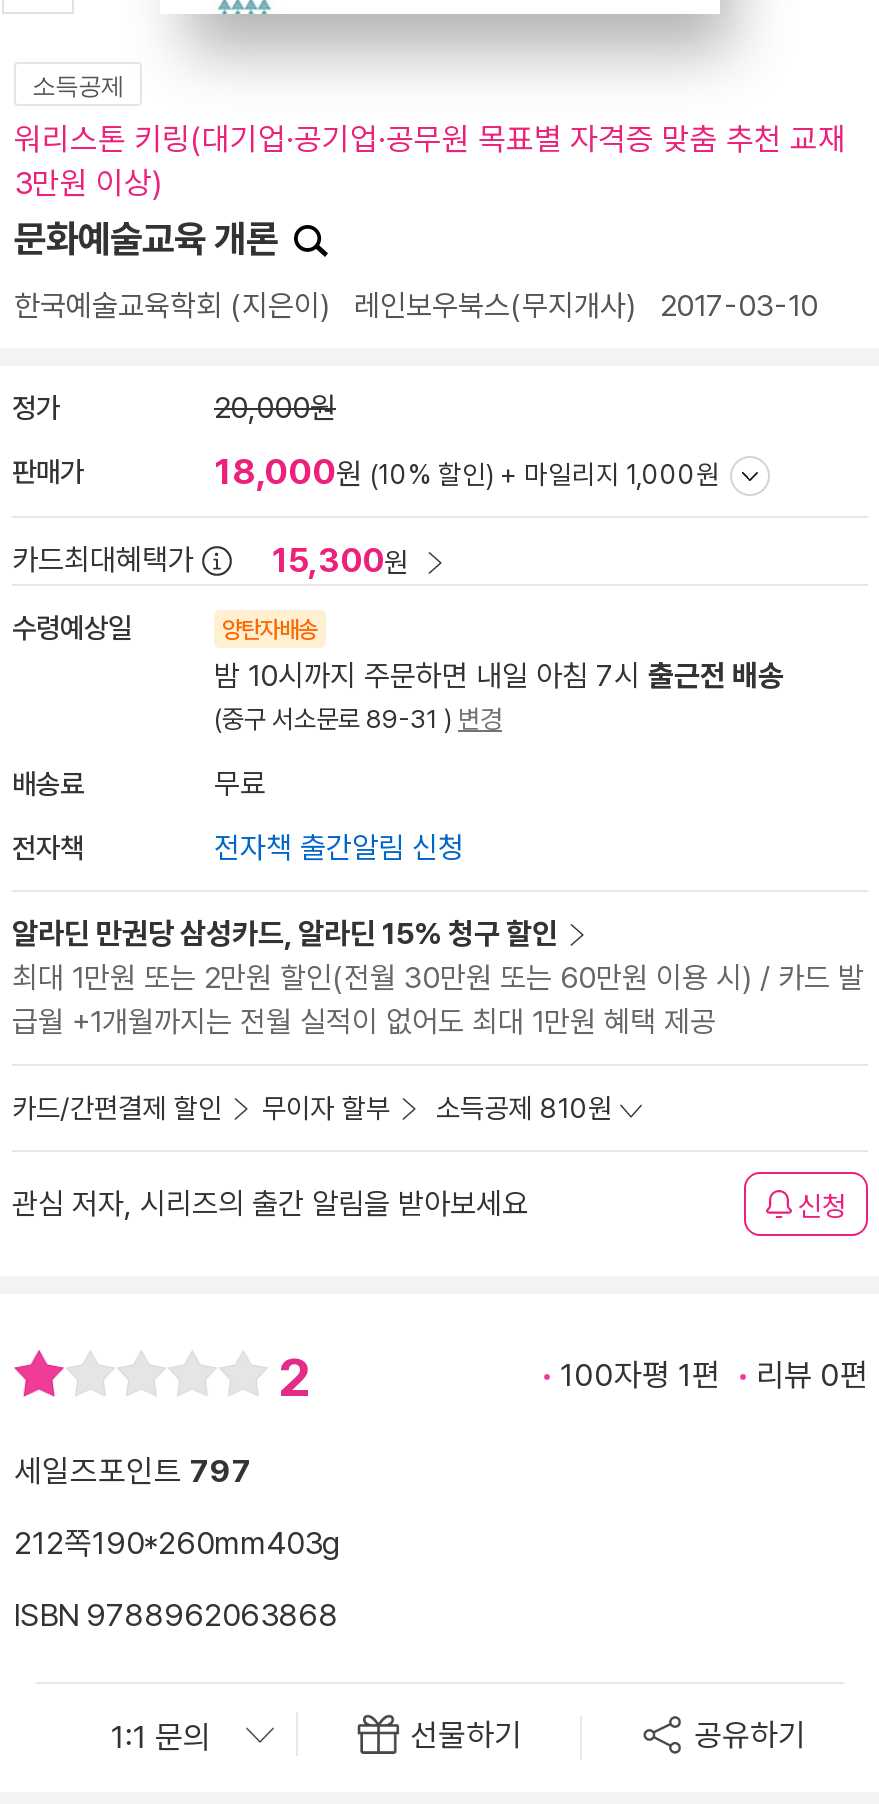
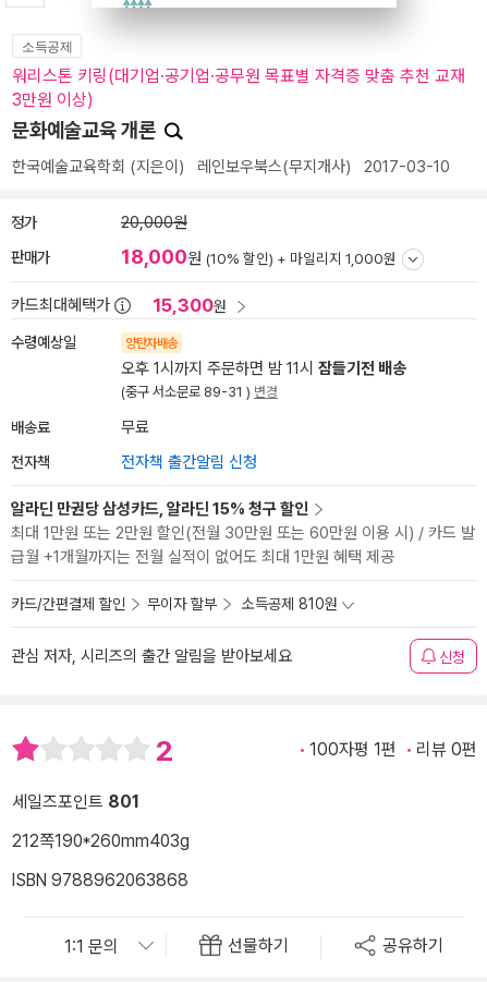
- 밤 10시까지 주문하면 내일 아침 7시 출근전 배송
+ 오후 1시까지 주문하면 밤 11시 잠들기전 배송

- 세일즈포인트 797
+ 세일즈포인트 801
